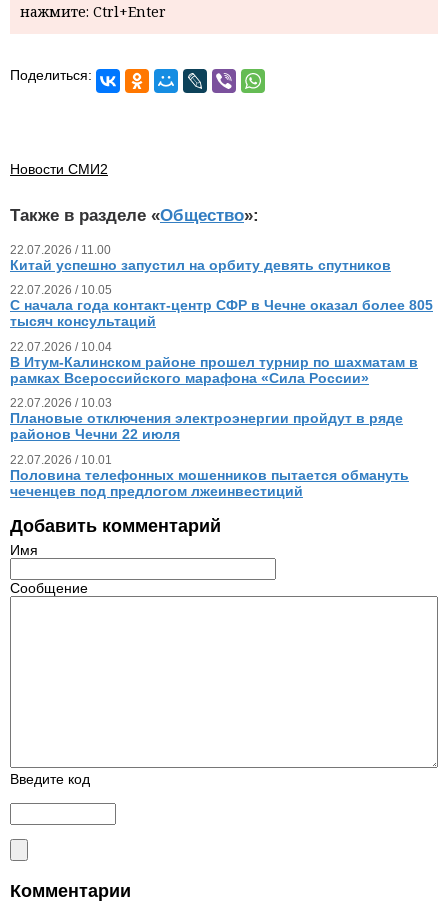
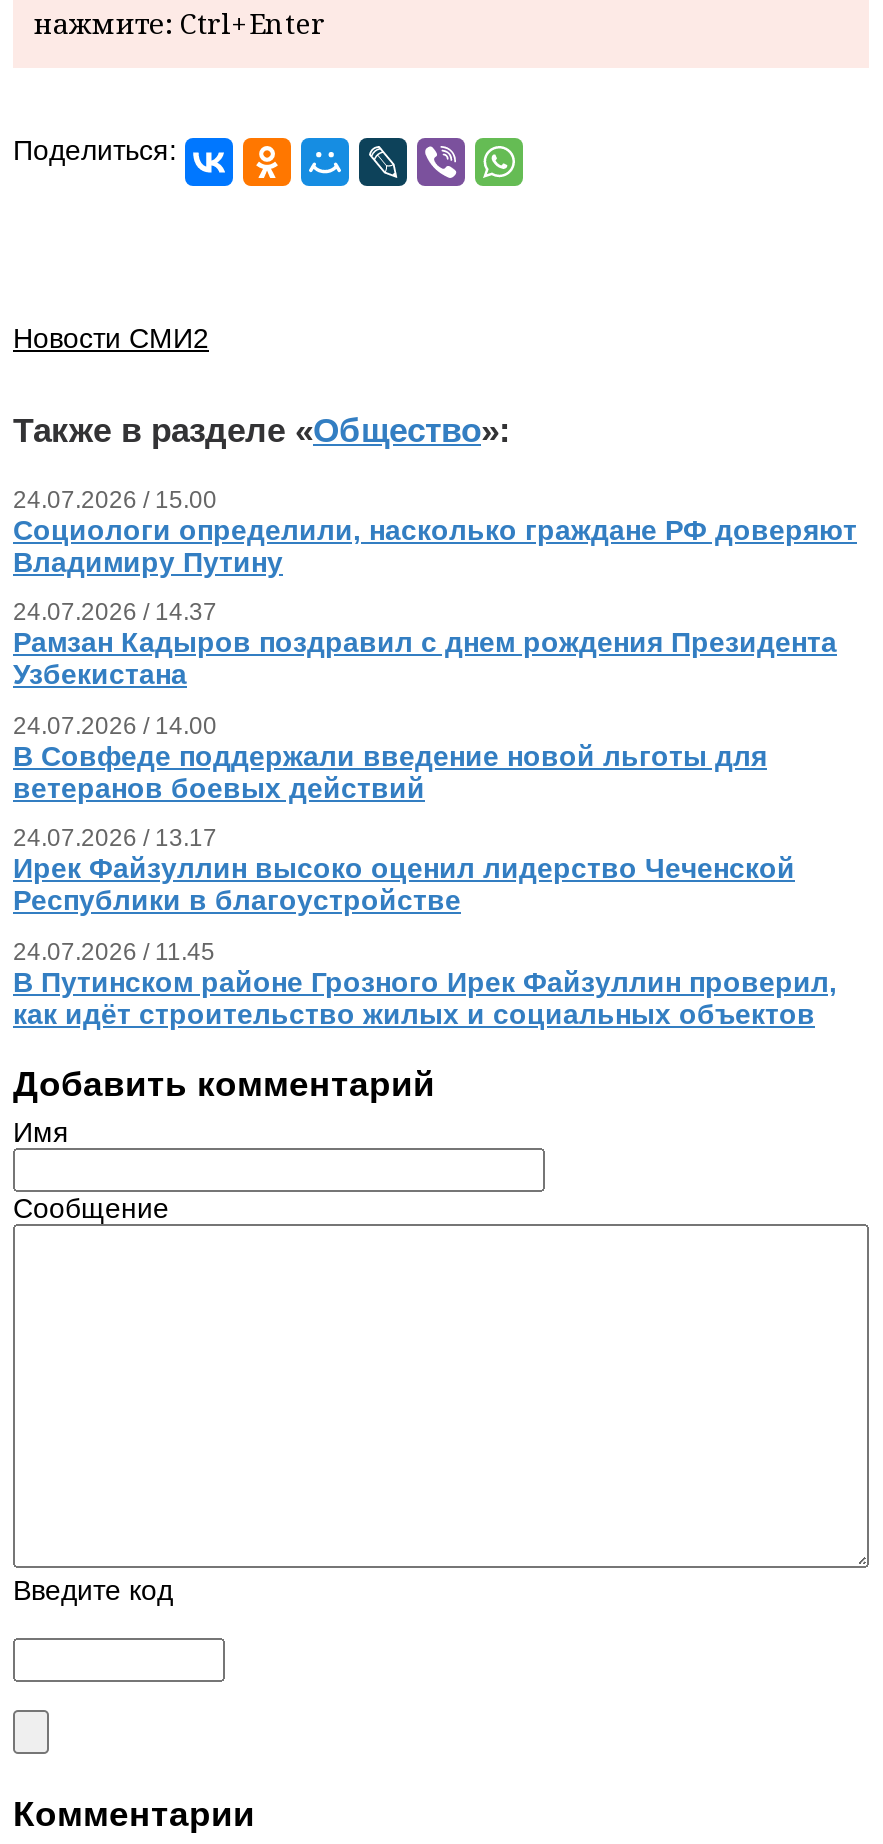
- 22.07.2026 / 11.00
- Китай успешно запустил на орбиту девять спутников
+ 24.07.2026 / 15.00
+ Социологи определили, насколько граждане РФ доверяют
+ Владимиру Путину

- 22.07.2026 / 10.05
- С начала года контакт-центр СФР в Чечне оказал более 805
- тысяч консультаций
+ 24.07.2026 / 14.37
+ Рамзан Кадыров поздравил с днем рождения Президента
+ Узбекистана

- 22.07.2026 / 10.04
- В Итум-Калинском районе прошел турнир по шахматам в
- рамках Всероссийского марафона «Сила России»
+ 24.07.2026 / 14.00
+ В Совфеде поддержали введение новой льготы для
+ ветеранов боевых действий

- 22.07.2026 / 10.03
- Плановые отключения электроэнергии пройдут в ряде
- районов Чечни 22 июля
+ 24.07.2026 / 13.17
+ Ирек Файзуллин высоко оценил лидерство Чеченской
+ Республики в благоустройстве

- 22.07.2026 / 10.01
- Половина телефонных мошенников пытается обмануть
- чеченцев под предлогом лжеинвестиций
+ 24.07.2026 / 11.45
+ В Путинском районе Грозного Ирек Файзуллин проверил,
+ как идёт строительство жилых и социальных объектов
